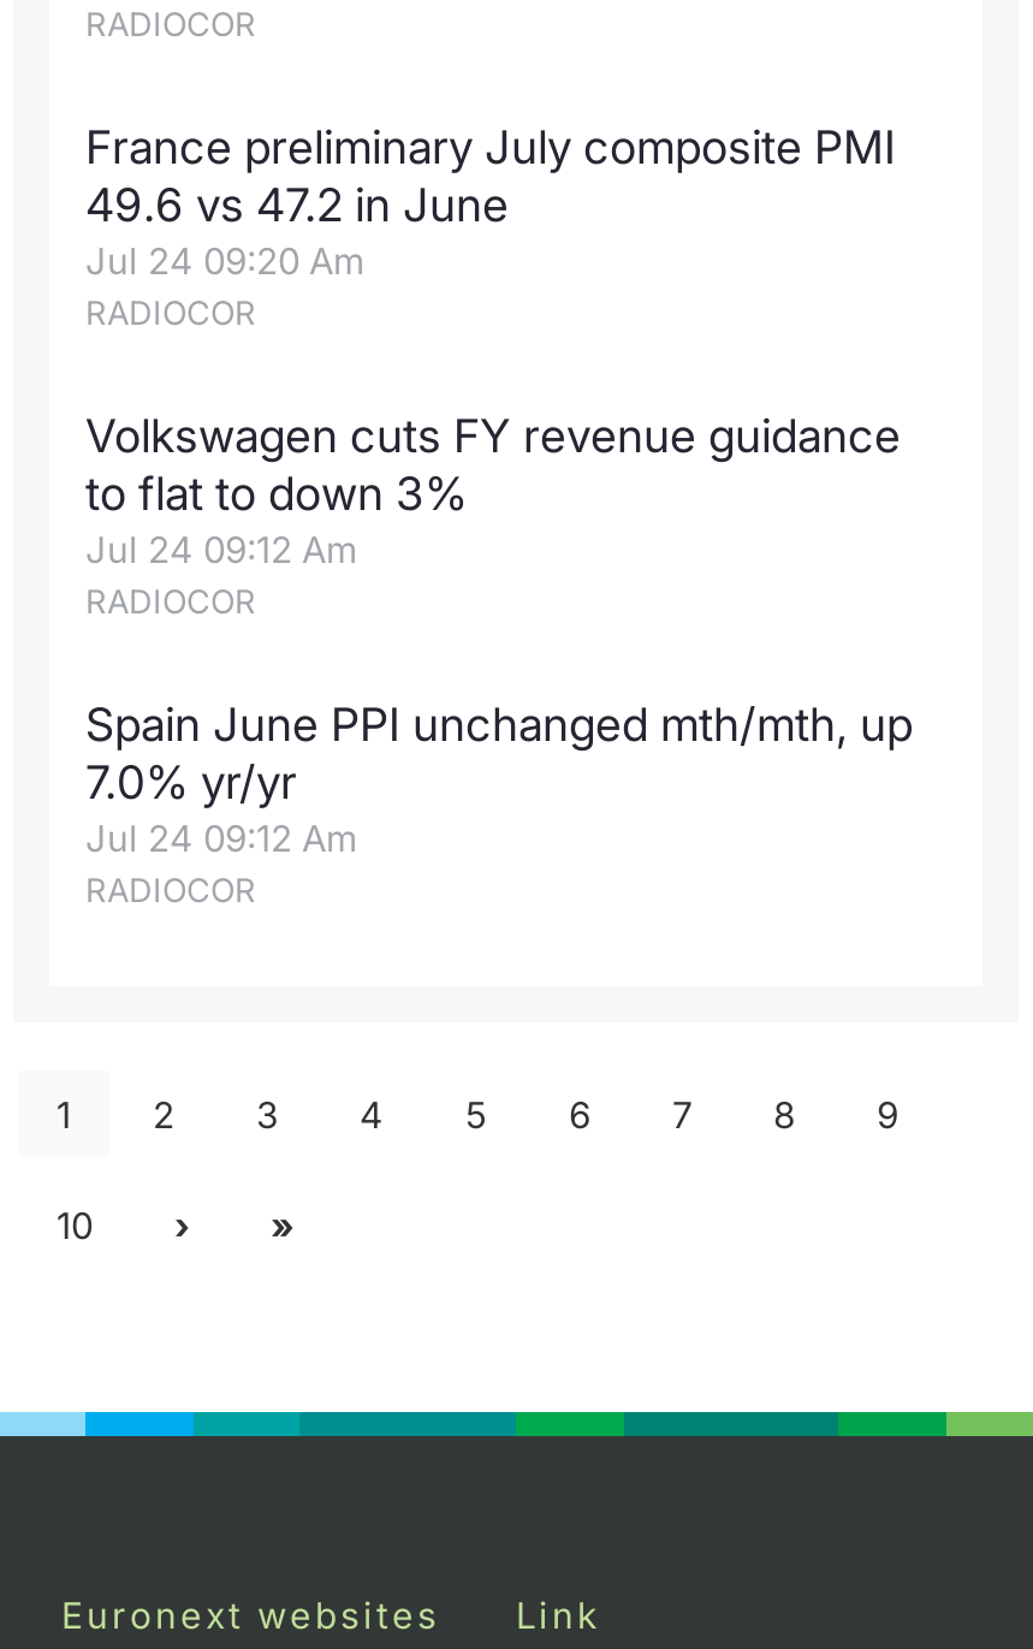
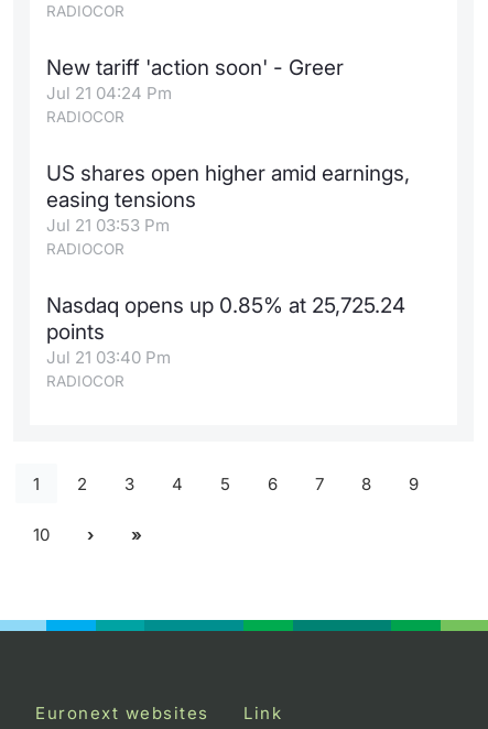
- France preliminary July composite PMI
- 49.6 vs 47.2 in June
- Jul 24 09:20 Am
+ New tariff 'action soon' - Greer
+ Jul 21 04:24 Pm

- Volkswagen cuts FY revenue guidance
- to flat to down 3%
- Jul 24 09:12 Am
+ US shares open higher amid earnings,
+ easing tensions
+ Jul 21 03:53 Pm

- Spain June PPI unchanged mth/mth, up
- 7.0% yr/yr
- Jul 24 09:12 Am
+ Nasdaq opens up 0.85% at 25,725.24
+ points
+ Jul 21 03:40 Pm
